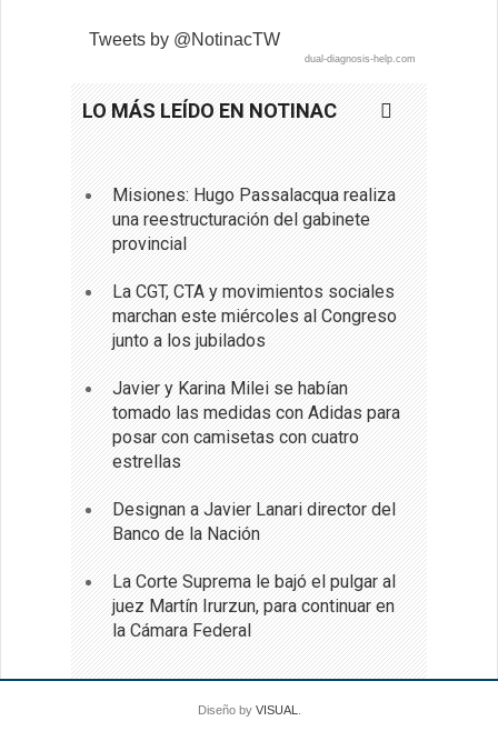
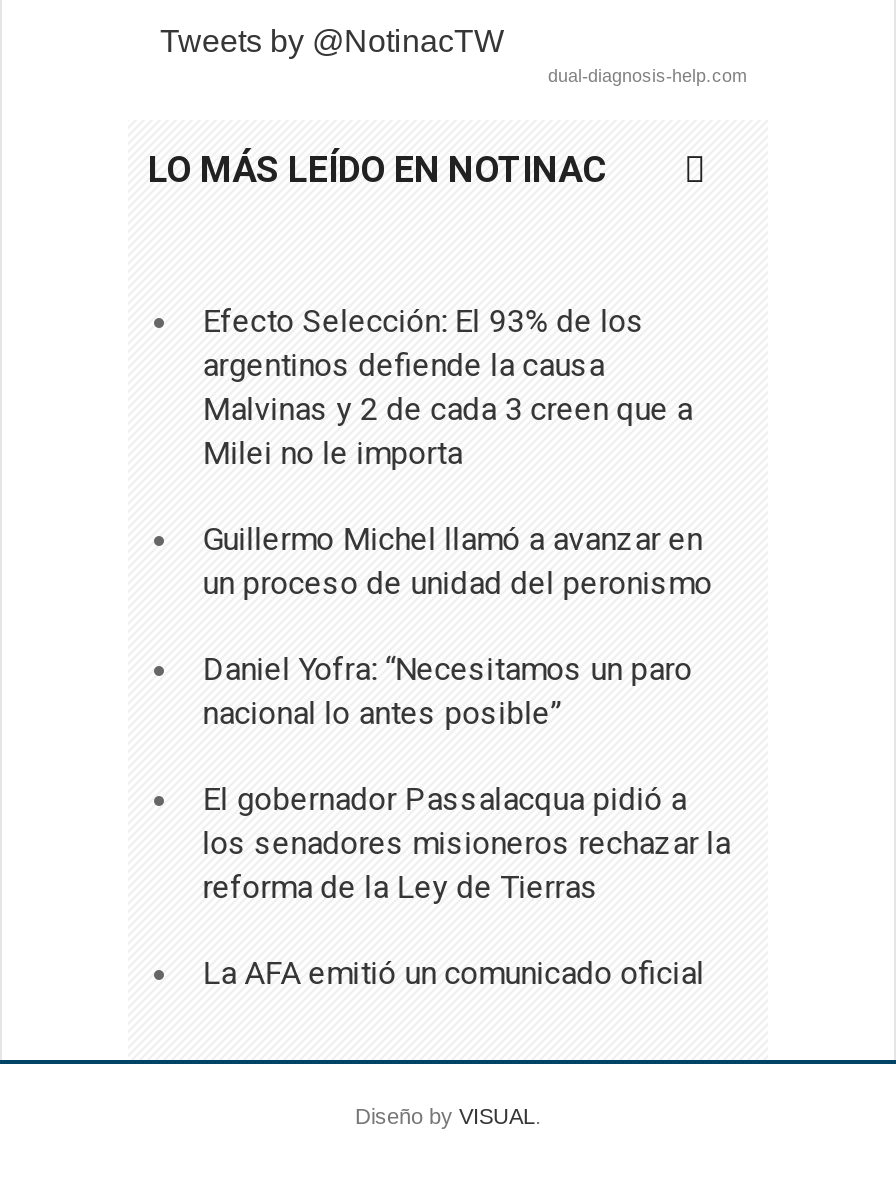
- Misiones: Hugo Passalacqua realiza
- una reestructuración del gabinete
- provincial
+ Efecto Selección: El 93% de los
+ argentinos defiende la causa
+ Malvinas y 2 de cada 3 creen que a
+ Milei no le importa

- La CGT, CTA y movimientos sociales
- marchan este miércoles al Congreso
- junto a los jubilados
+ Guillermo Michel llamó a avanzar en
+ un proceso de unidad del peronismo

- Javier y Karina Milei se habían
- tomado las medidas con Adidas para
- posar con camisetas con cuatro
- estrellas
+ Daniel Yofra: “Necesitamos un paro
+ nacional lo antes posible”

- Designan a Javier Lanari director del
- Banco de la Nación
+ El gobernador Passalacqua pidió a
+ los senadores misioneros rechazar la
+ reforma de la Ley de Tierras

- La Corte Suprema le bajó el pulgar al
- juez Martín Irurzun, para continuar en
- la Cámara Federal
+ La AFA emitió un comunicado oficial
